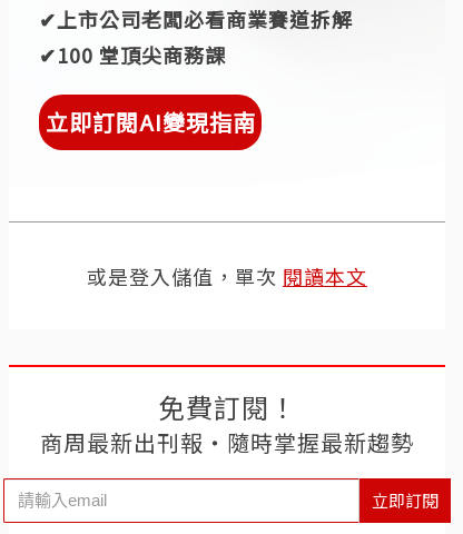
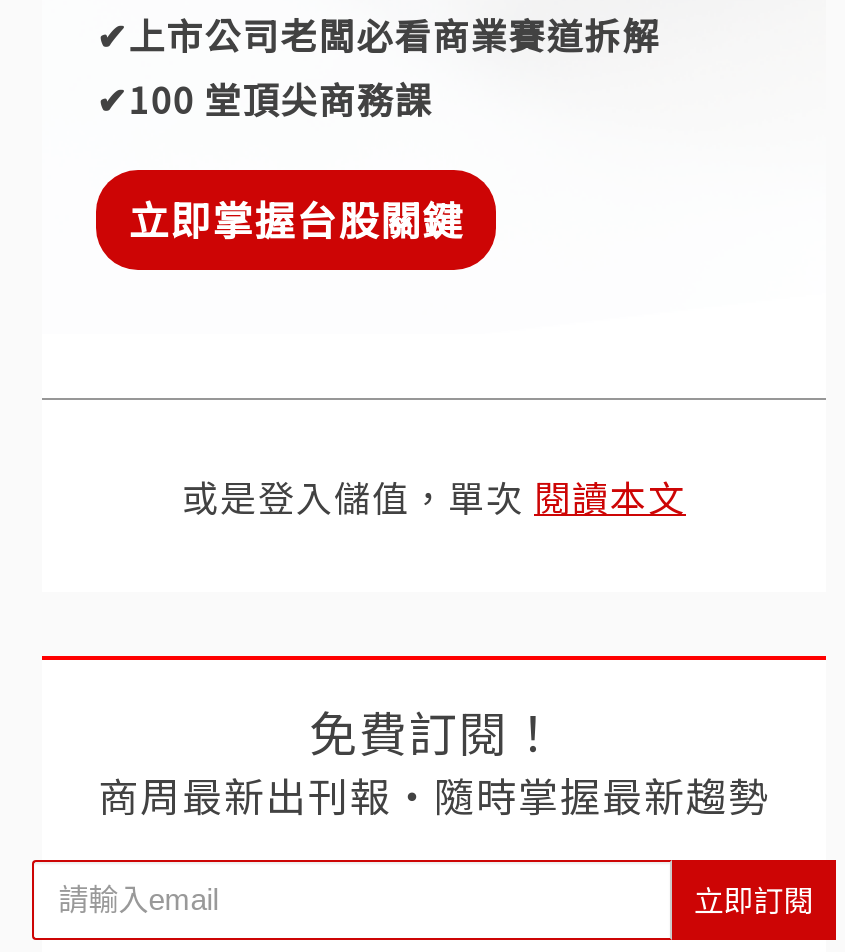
- 立即訂閱AI變現指南
+ 立即掌握台股關鍵
